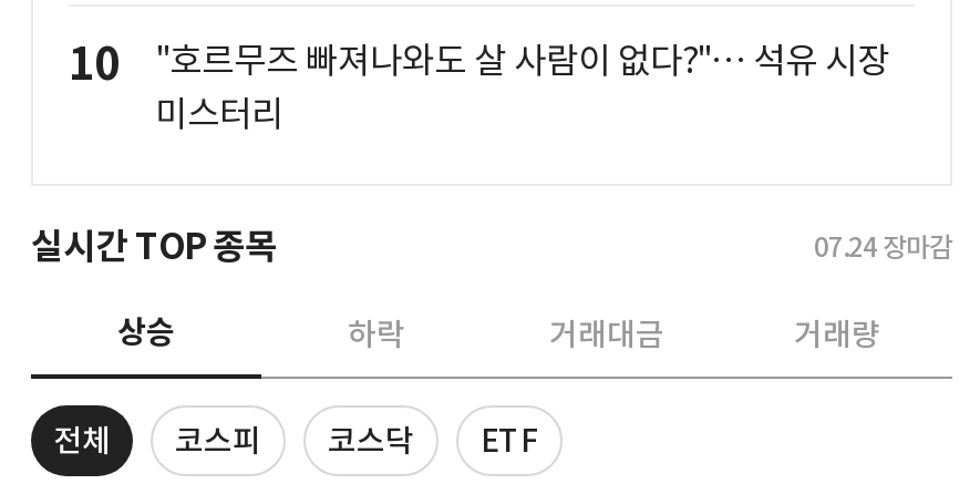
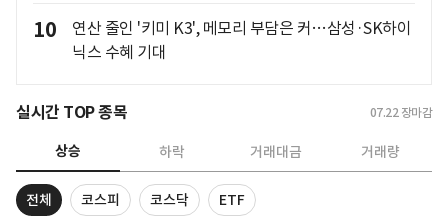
- "호르무즈 빠져나와도 살 사람이 없다?"… 석유 시장
- 미스터리
+ 연산 줄인 '키미 K3', 메모리 부담은 커…삼성·SK하이
+ 닉스 수혜 기대

- 07.24 장마감
+ 07.22 장마감
